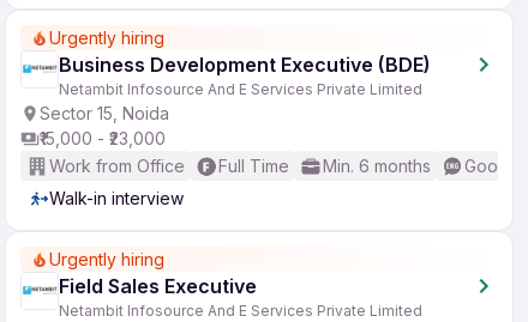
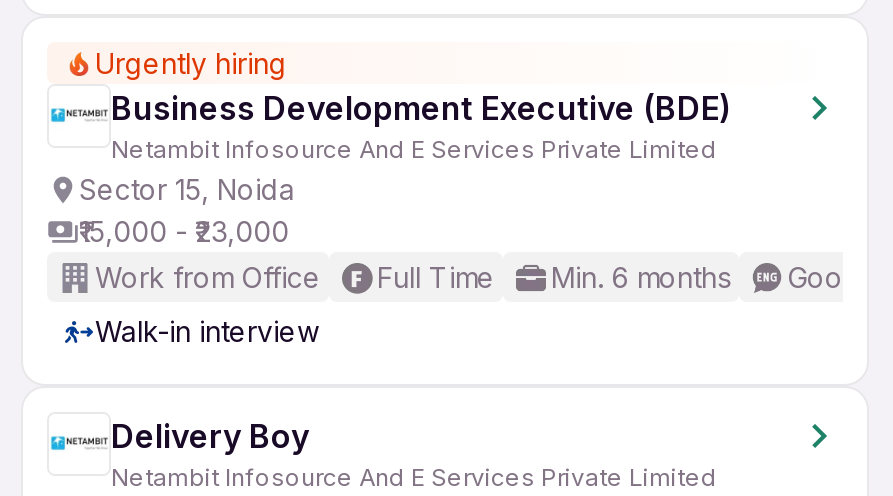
- Urgently hiring
- Field Sales Executive
+ Delivery Boy
